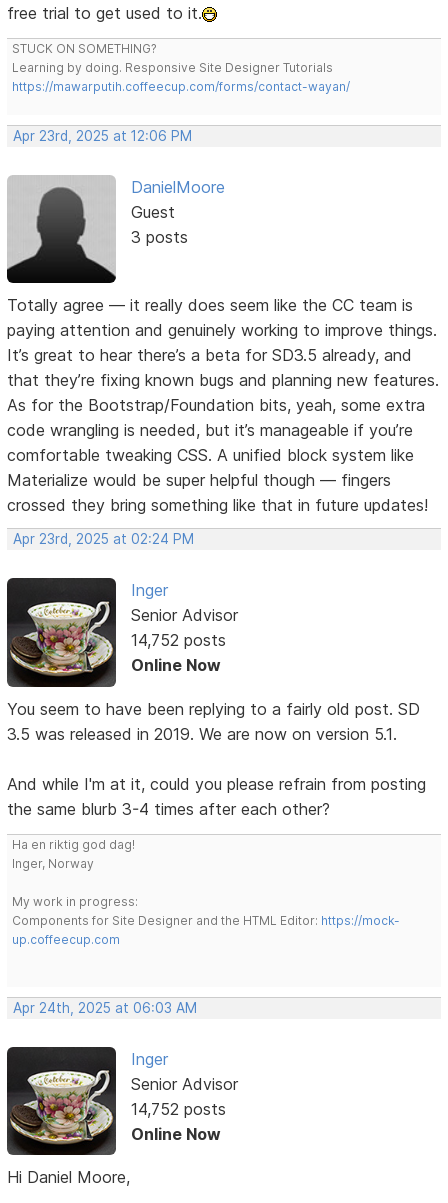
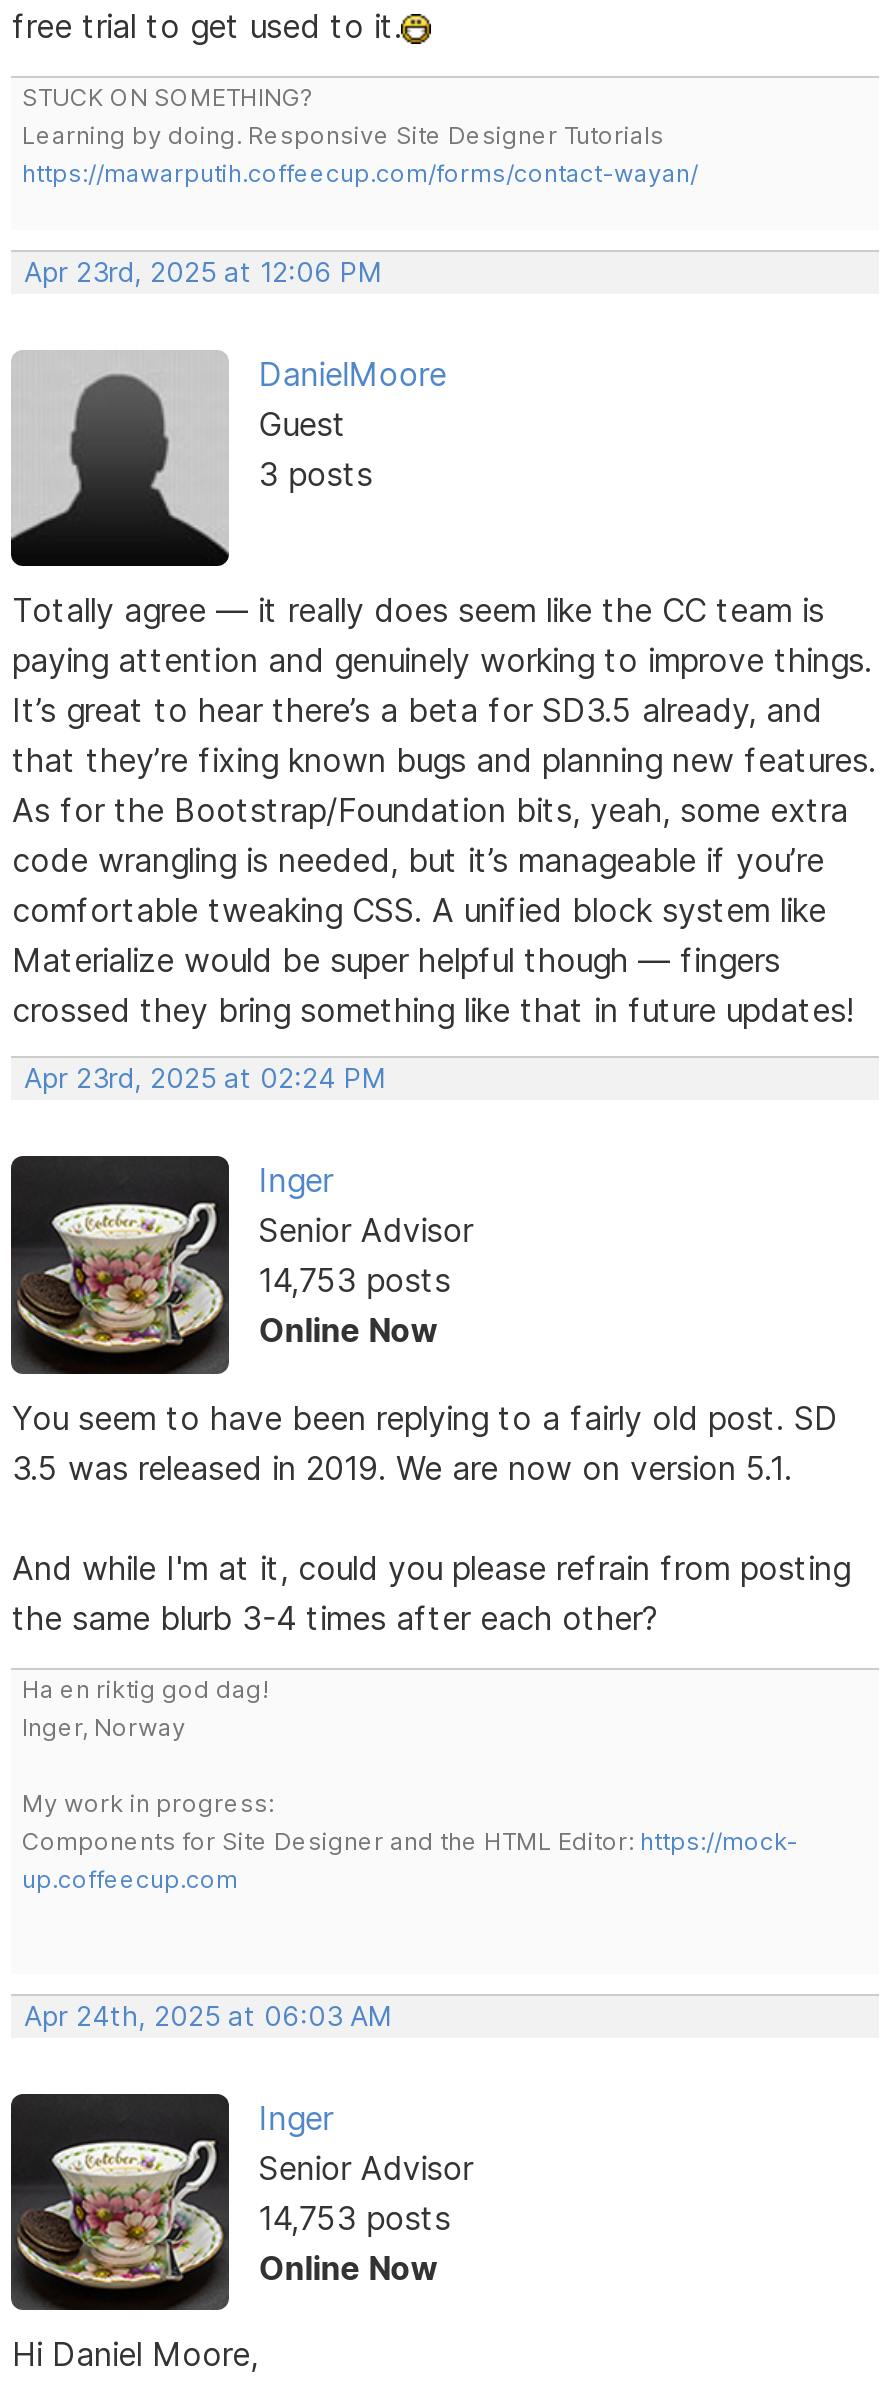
- 14,752 posts
+ 14,753 posts

- 14,752 posts
+ 14,753 posts
